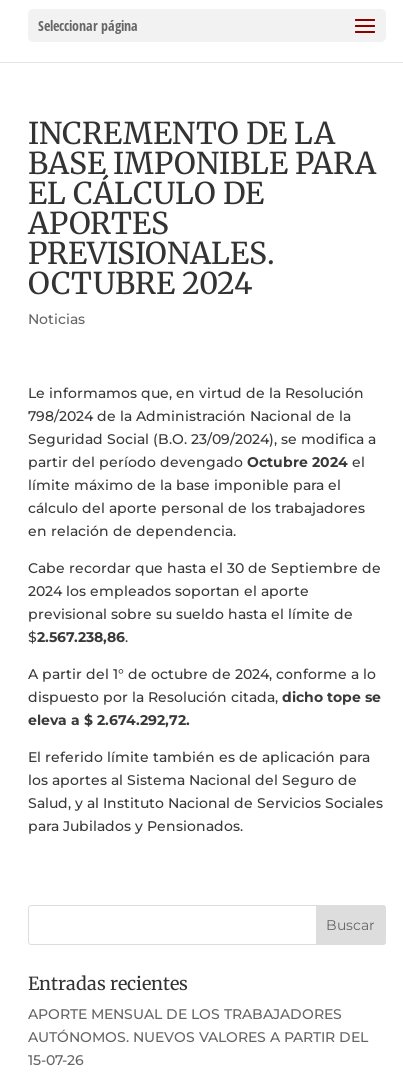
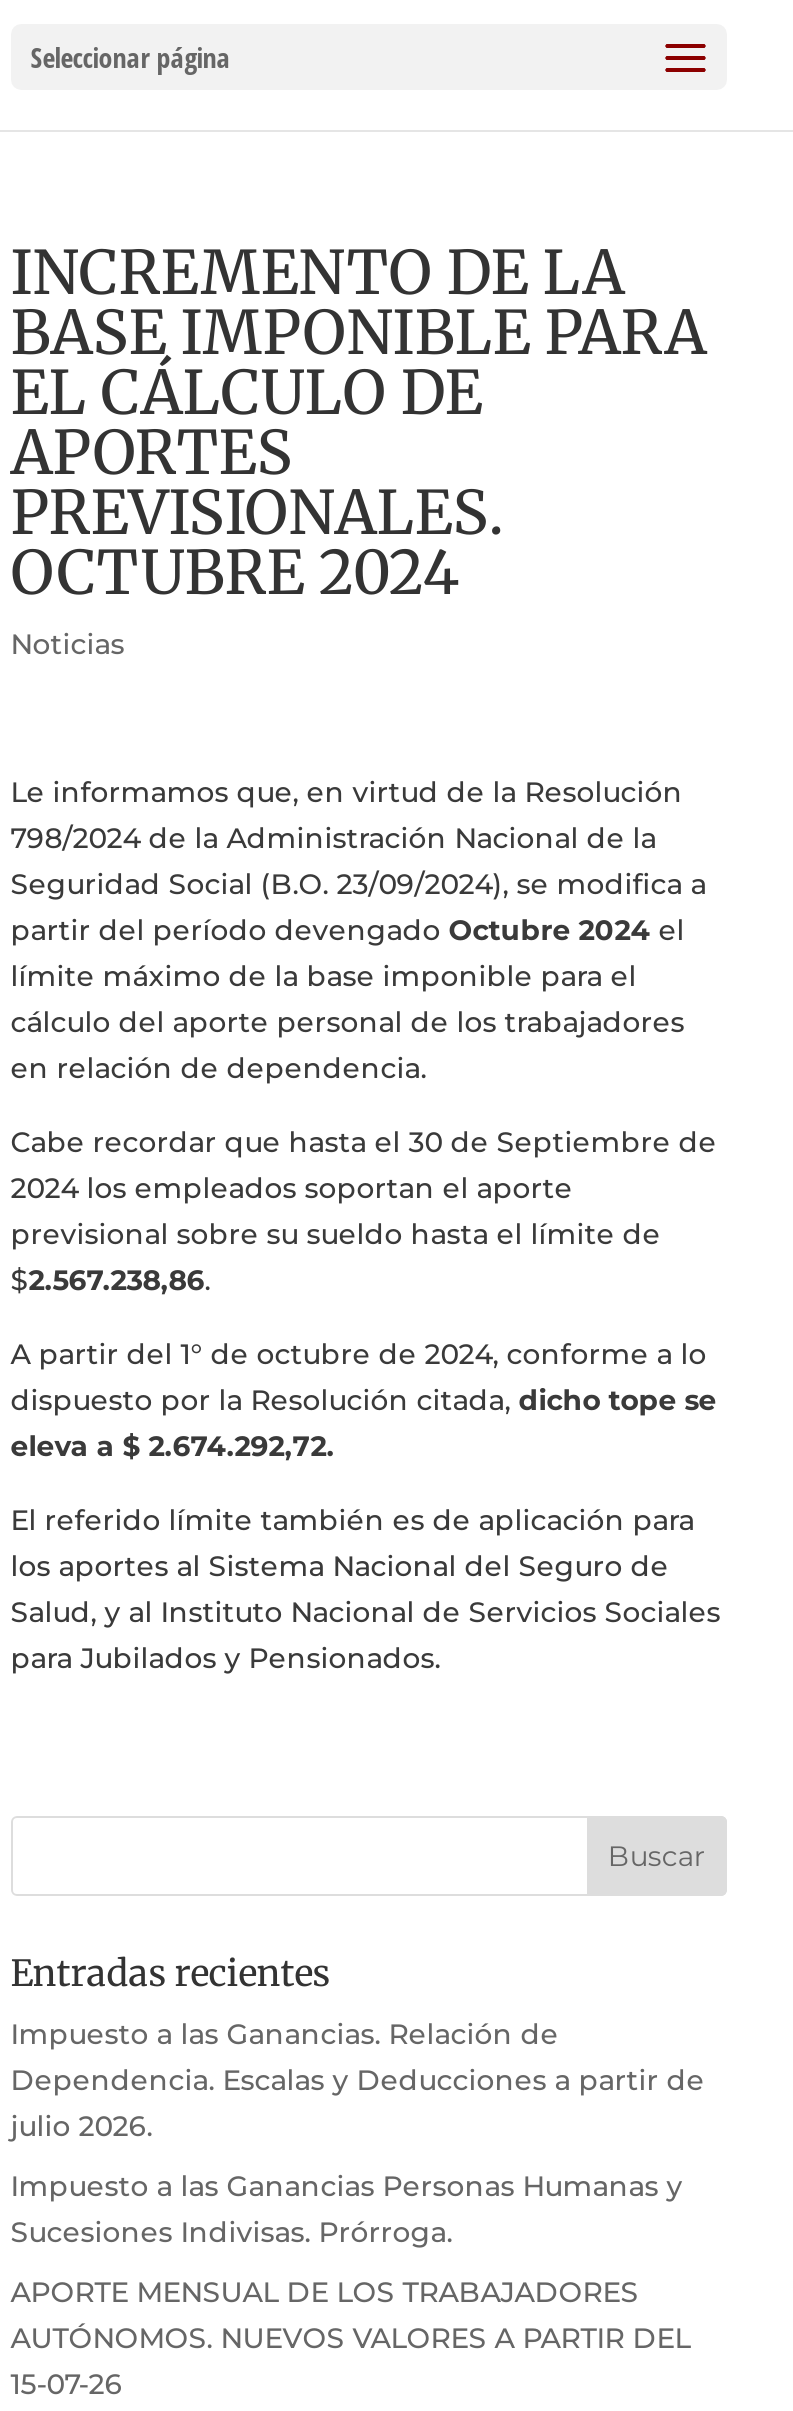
+ Impuesto a las Ganancias. Relación de
+ Dependencia. Escalas y Deducciones a partir de
+ julio 2026.
+ Impuesto a las Ganancias Personas Humanas y
+ Sucesiones Indivisas. Prórroga.
